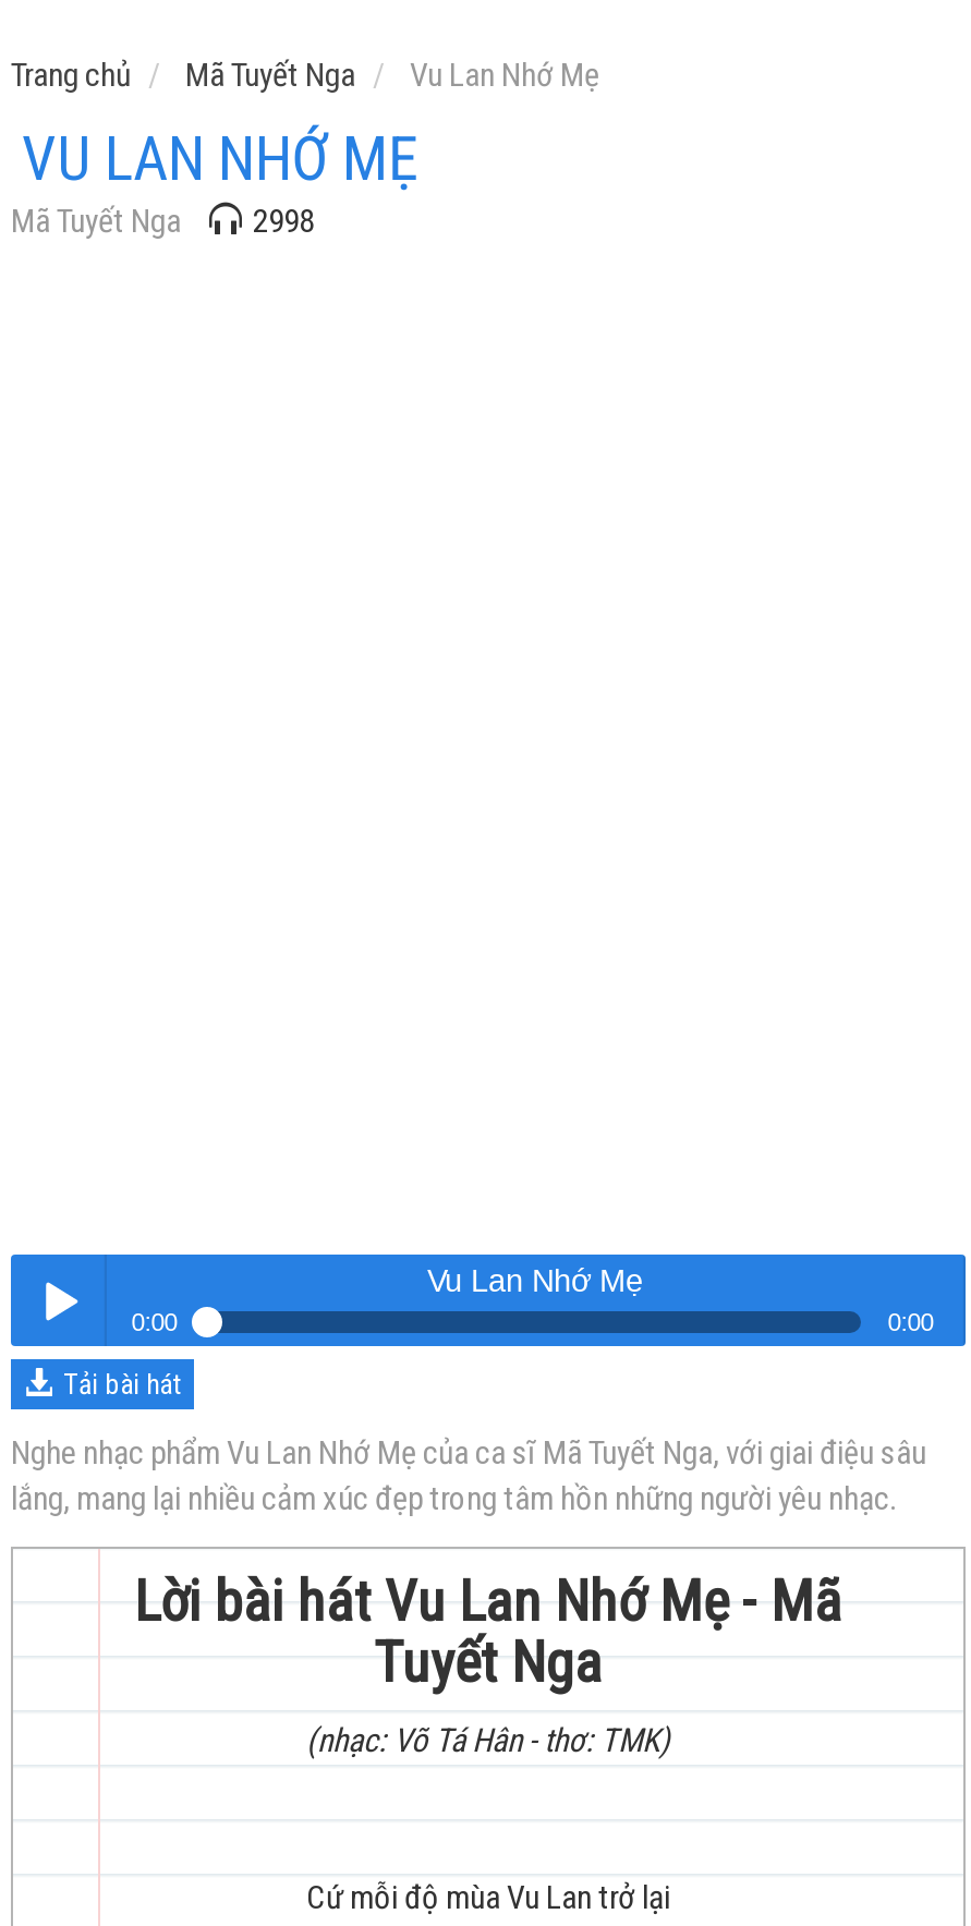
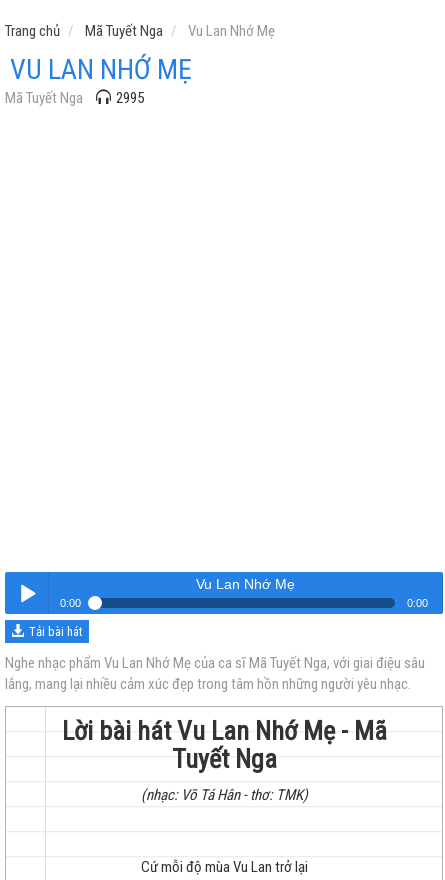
- Mã Tuyết Nga 2998
+ Mã Tuyết Nga 2995
